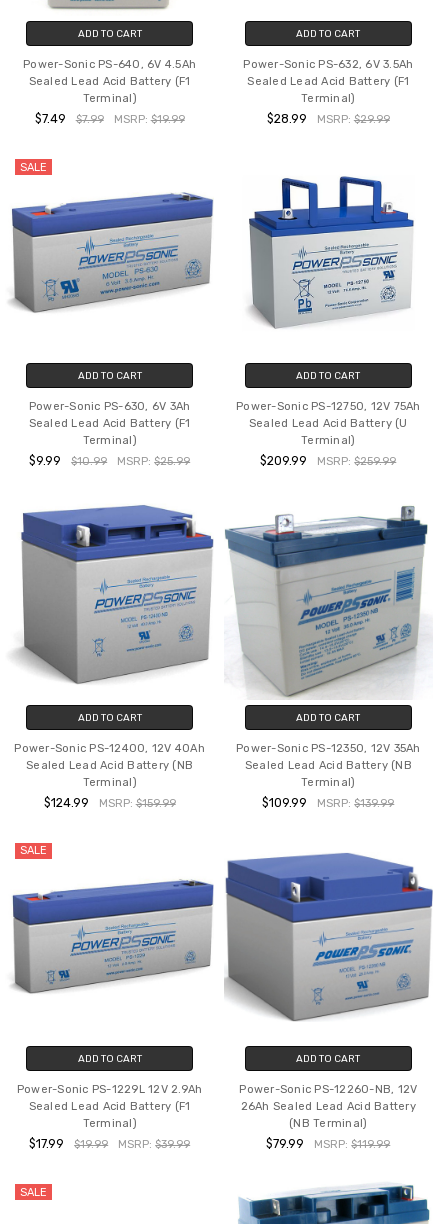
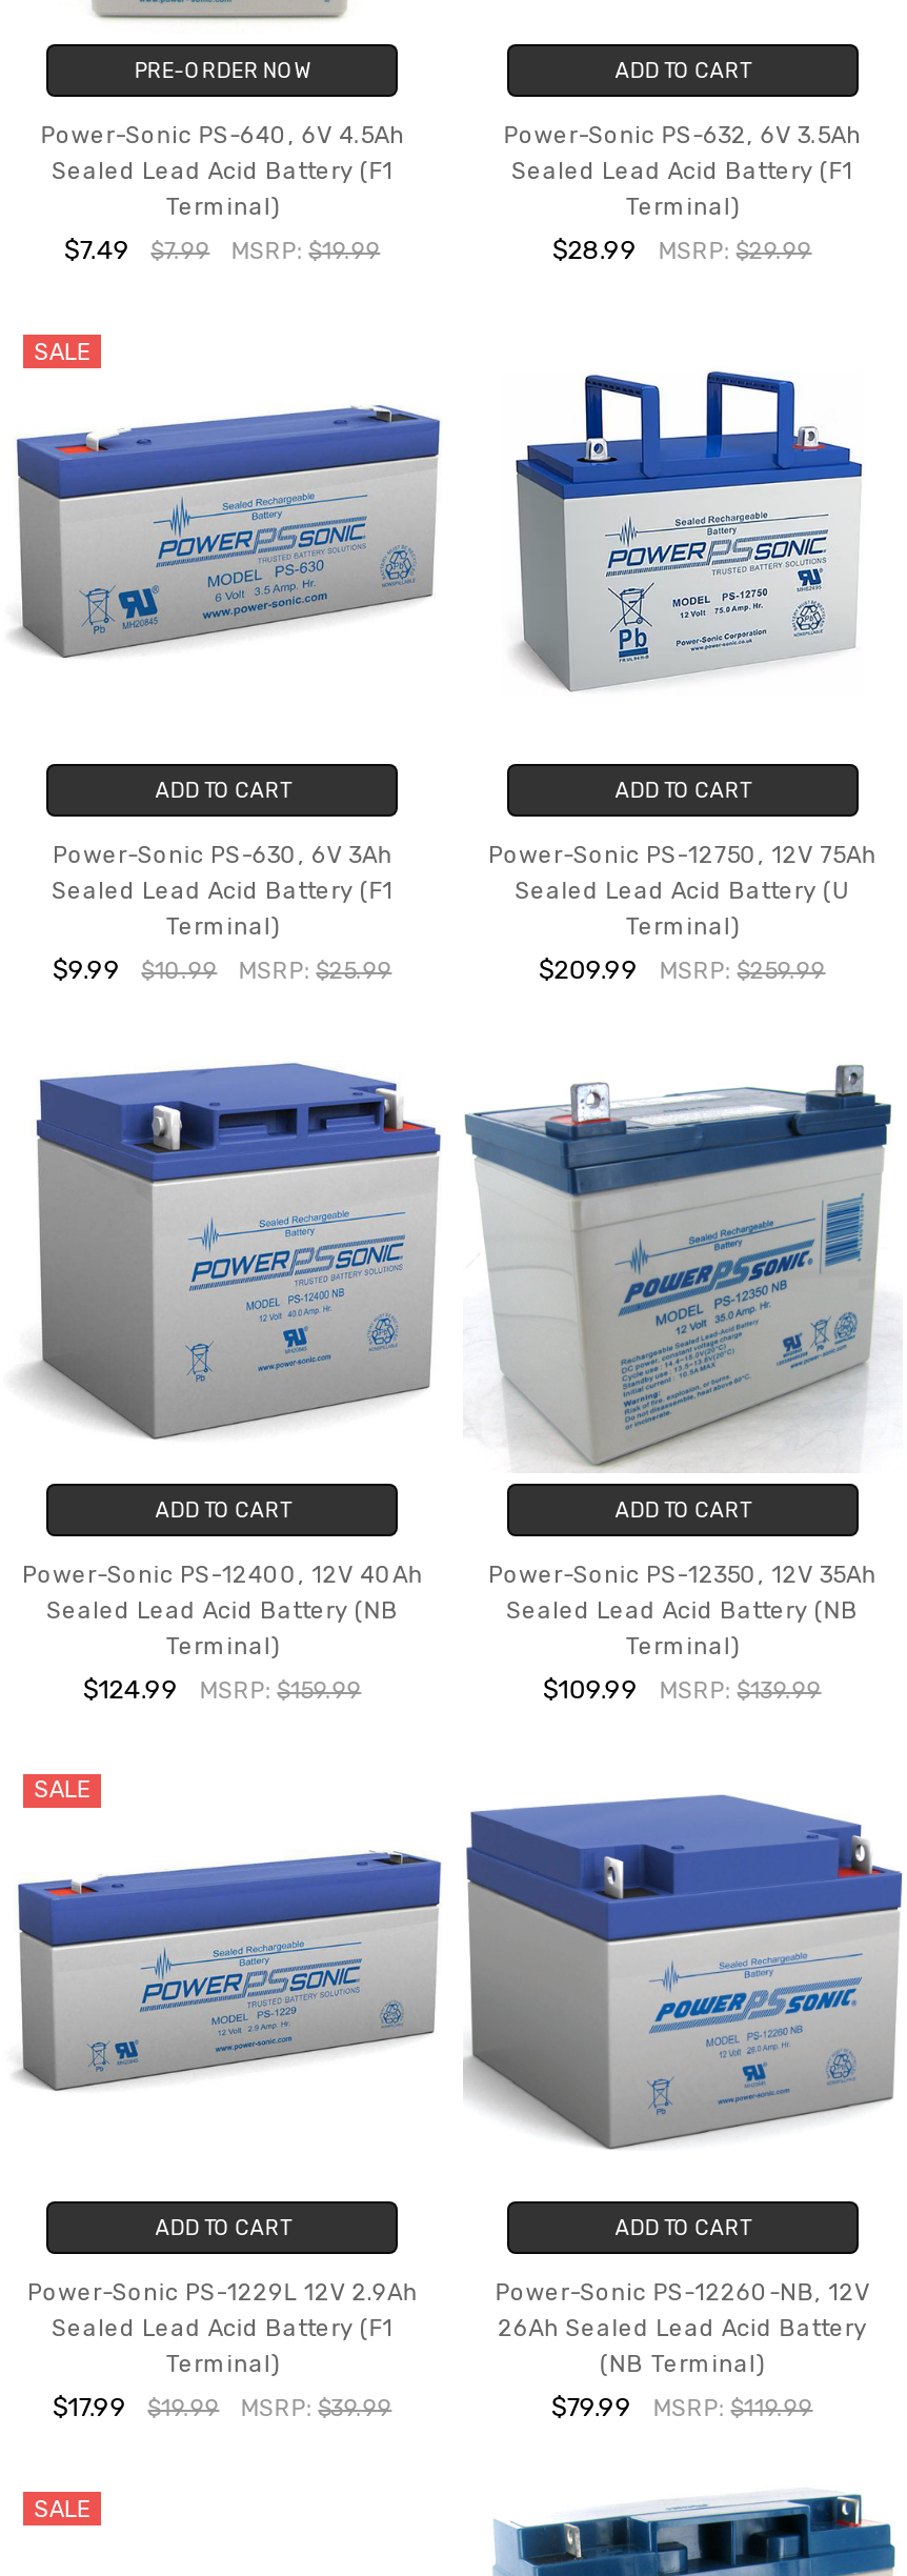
- ADD TO CART
+ PRE-ORDER NOW
